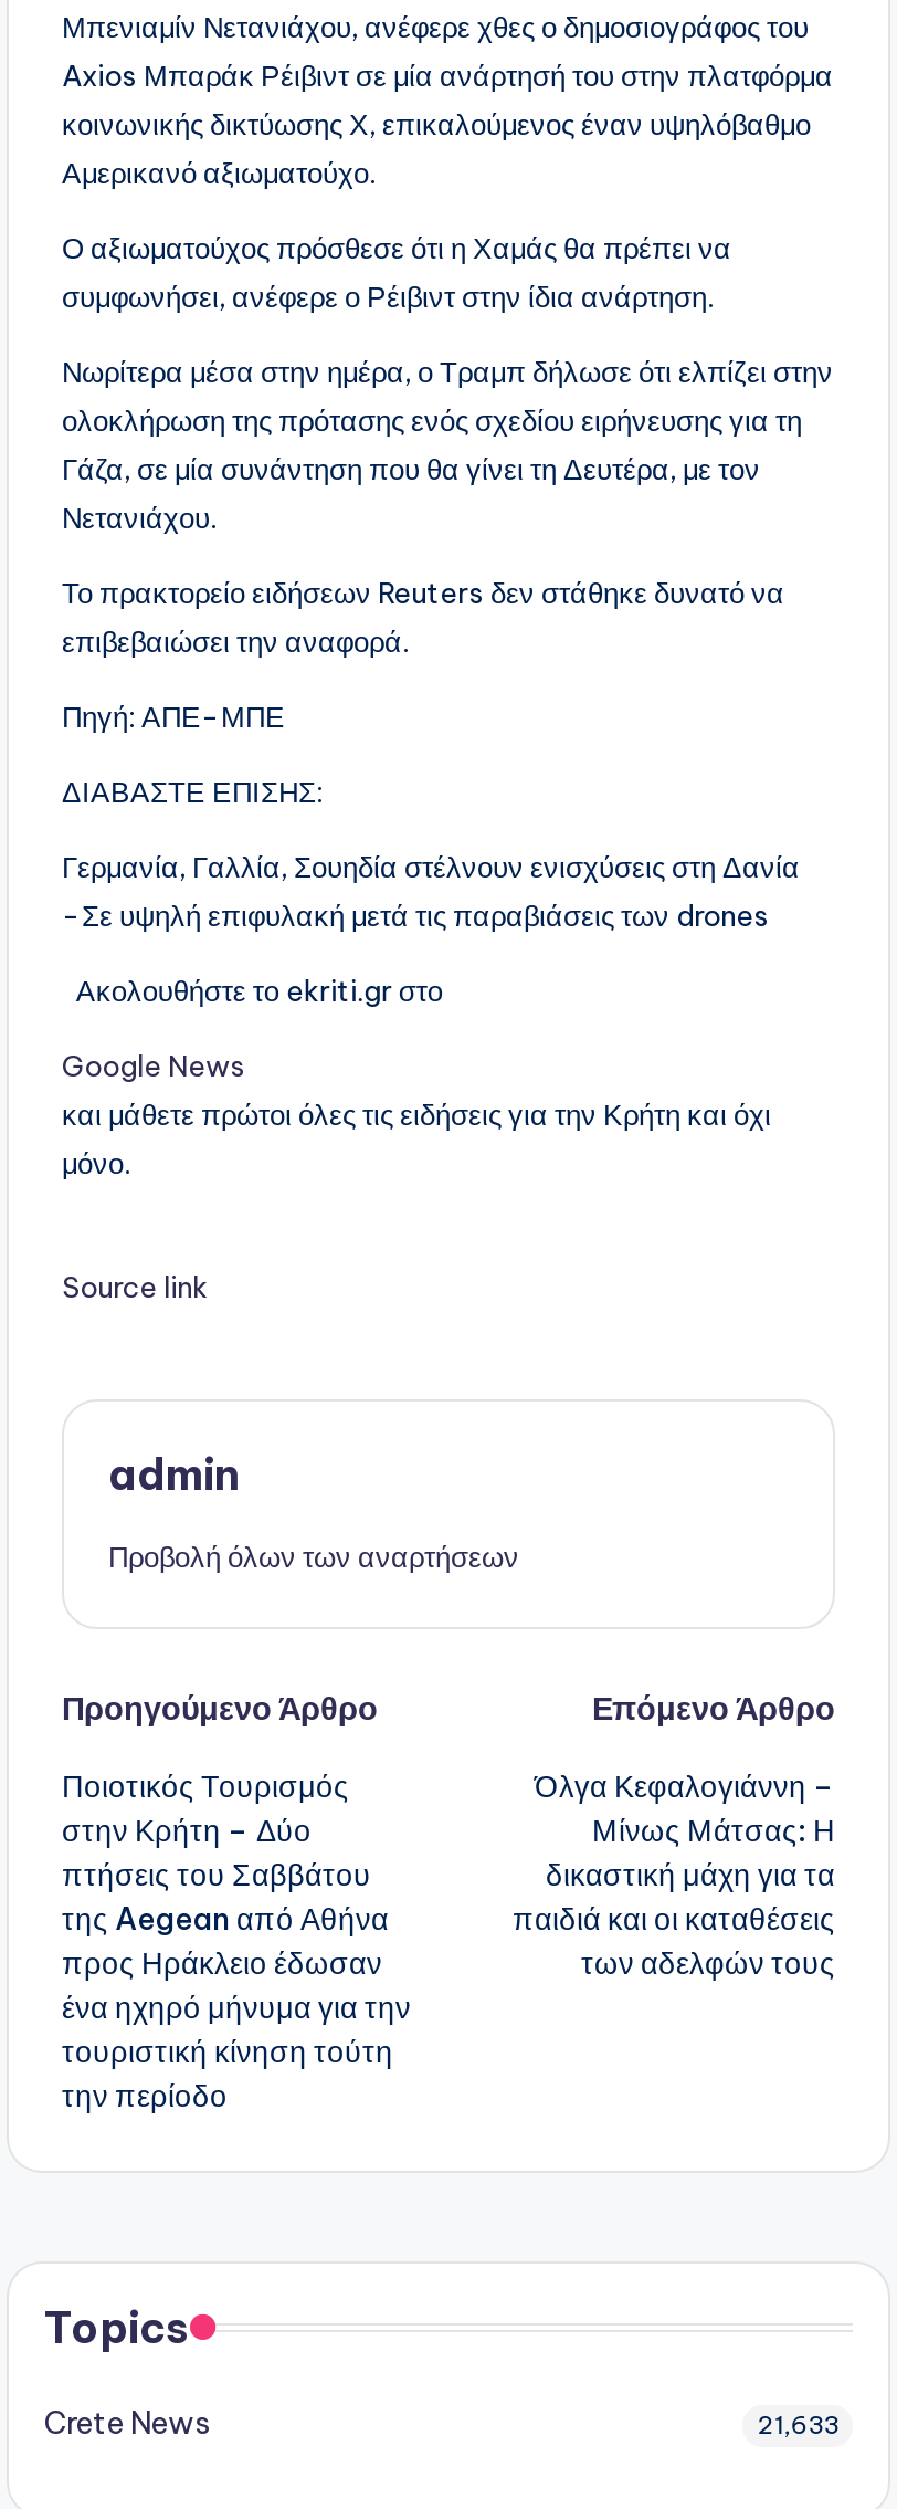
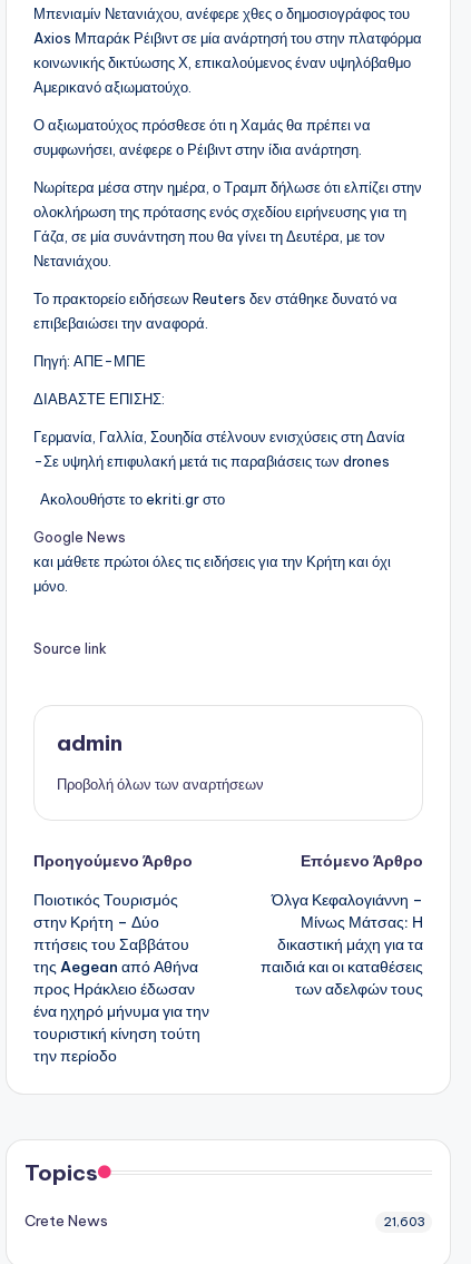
- 21,633
+ 21,603
